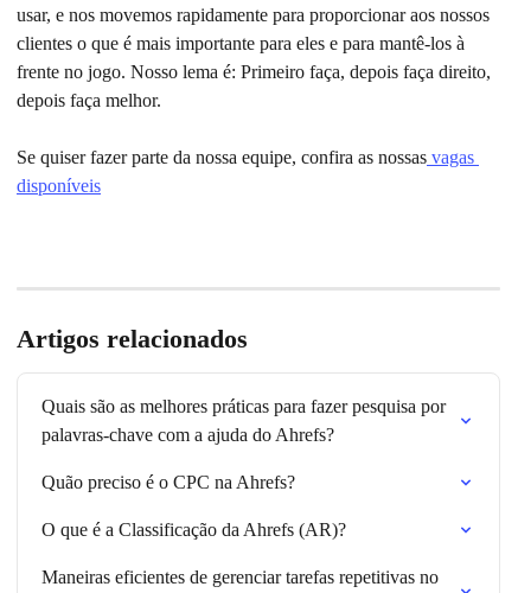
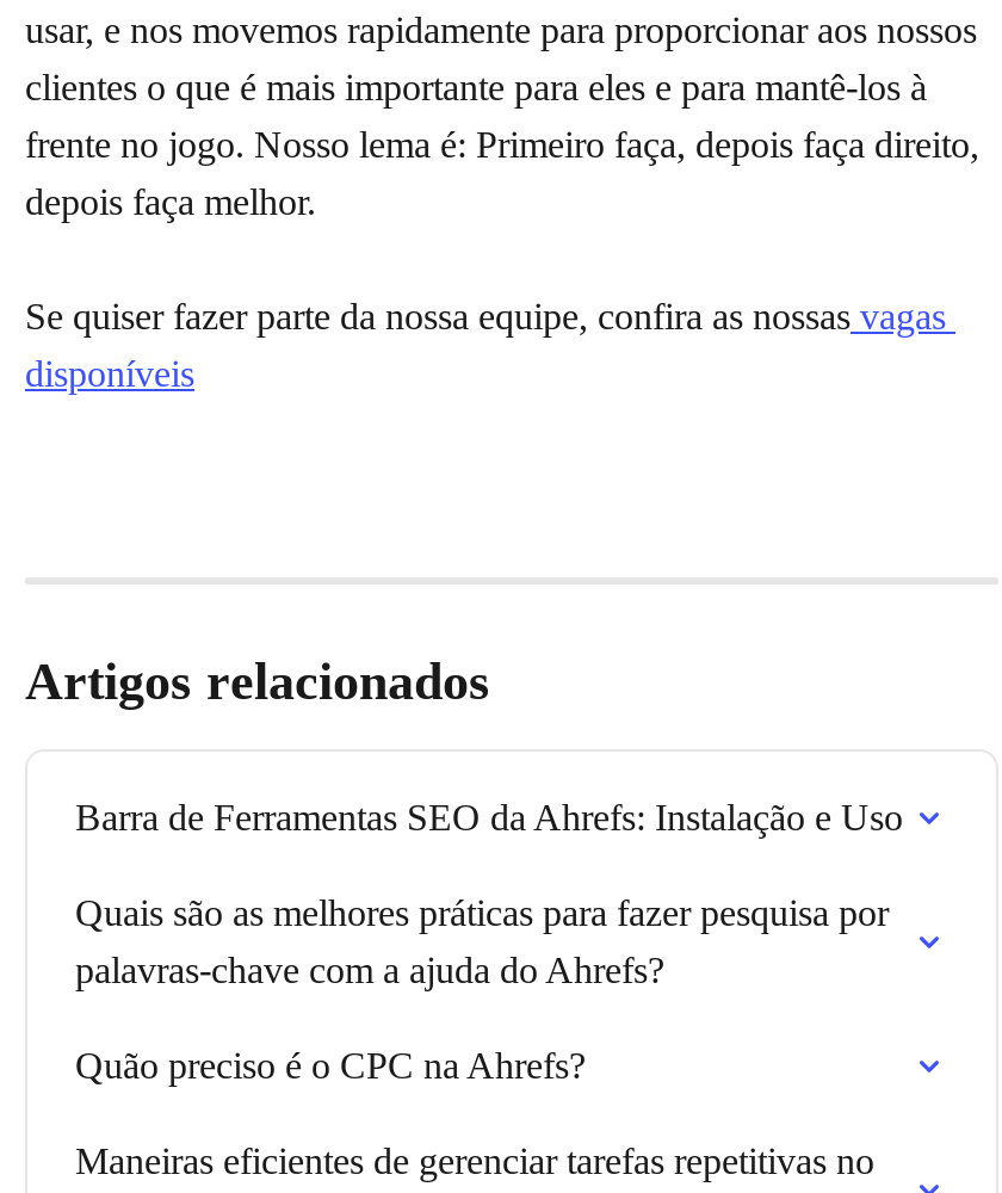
+ Barra de Ferramentas SEO da Ahrefs: Instalação e Uso

moved down: Quais são as melhores práticas para fazer pesquisa por | palavras-chave com a ajuda do Ahrefs? | Quão preciso é o CPC na Ahrefs?

- O que é a Classificação da Ahrefs (AR)?
